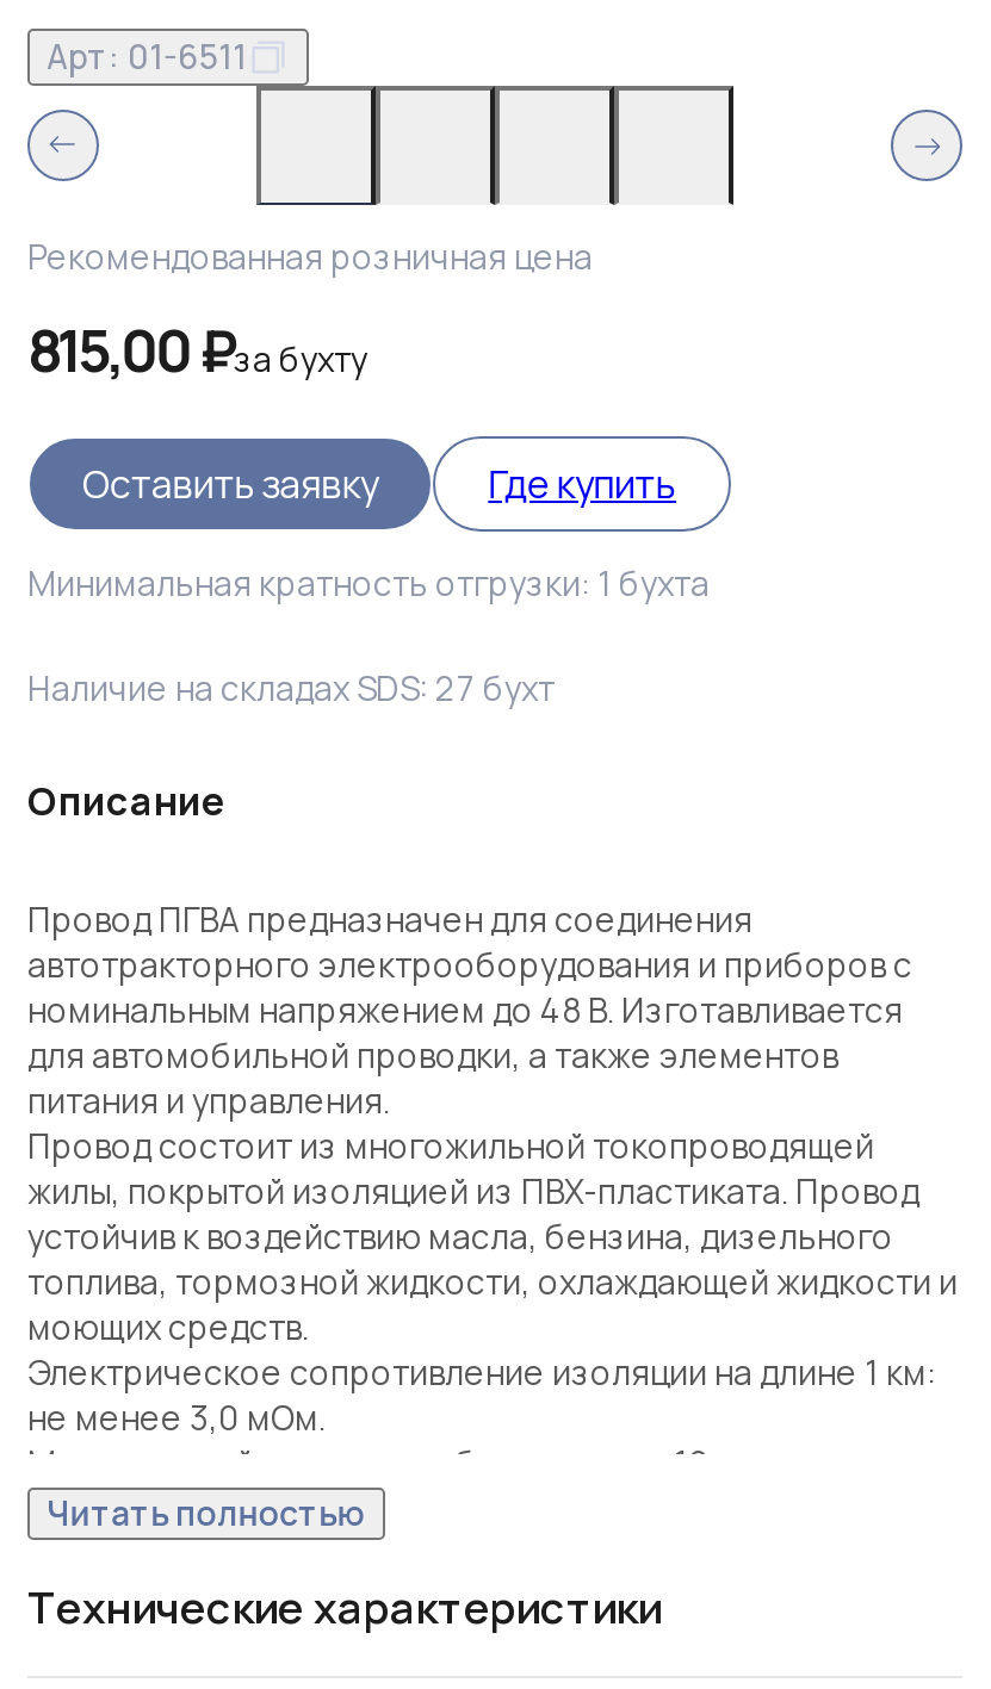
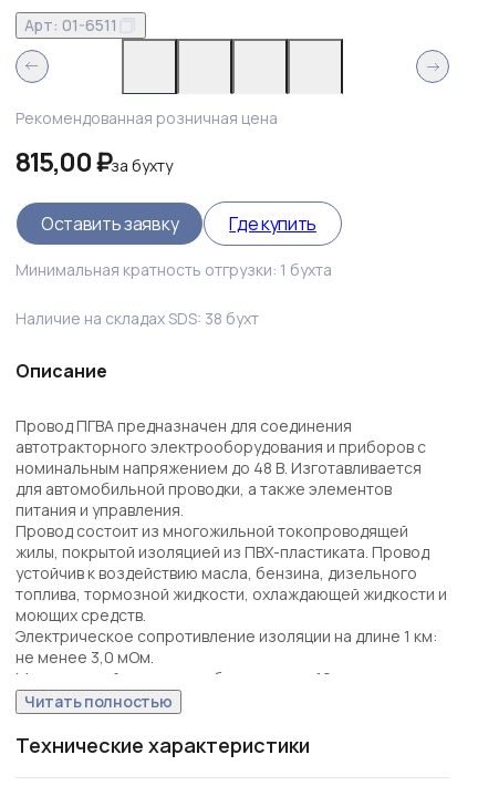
- Наличие на складах SDS: 27 бухт
+ Наличие на складах SDS: 38 бухт
